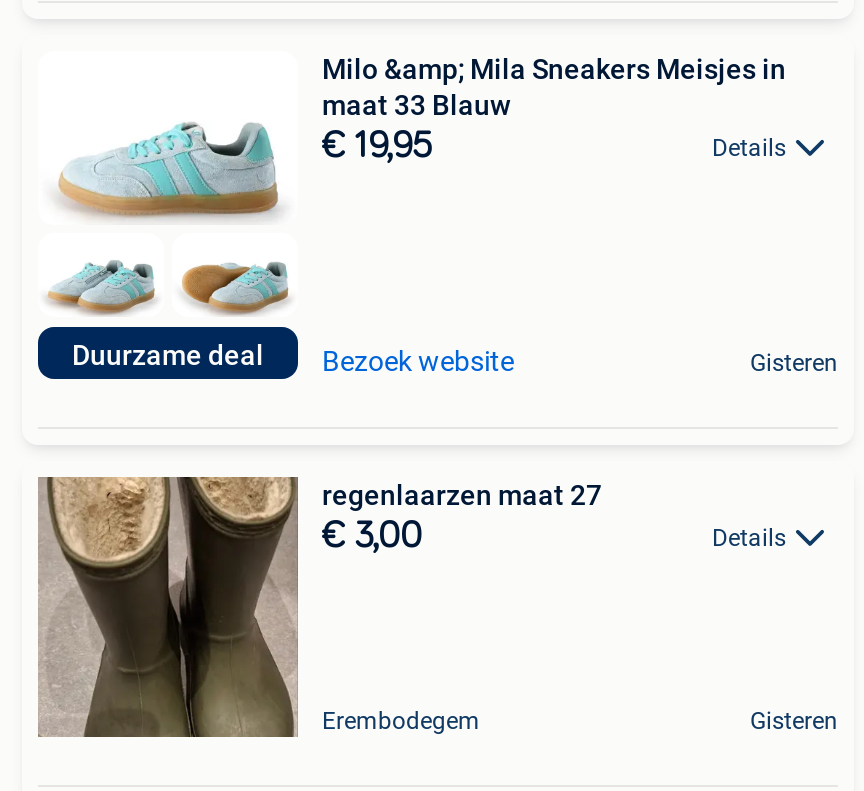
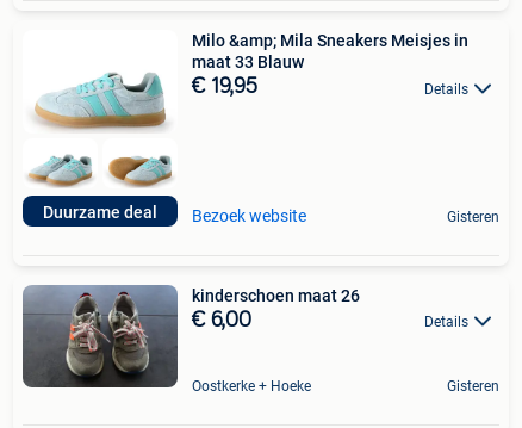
- [image]
- regenlaarzen maat 27
+ [image]
+ kinderschoen maat 26

- € 3,00
+ € 6,00

- Erembodegem
+ Oostkerke + Hoeke
